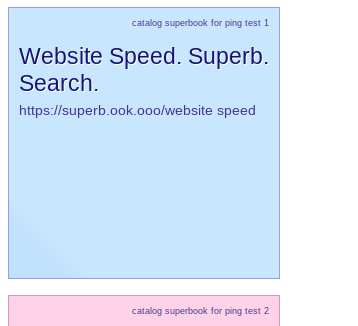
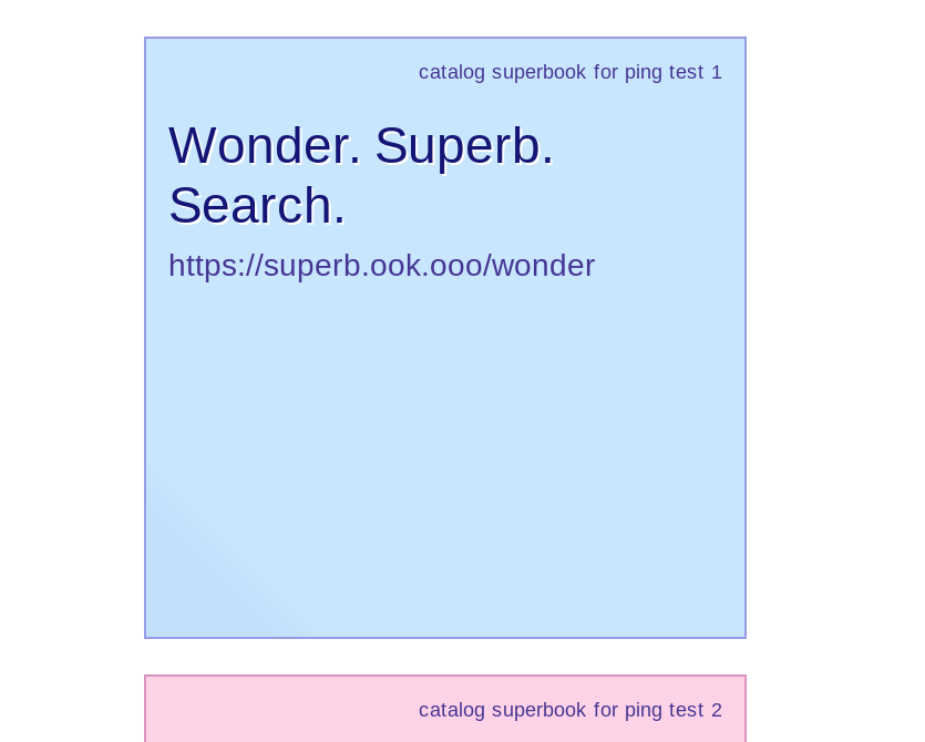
- Website Speed. Superb.
+ Wonder. Superb.

- https://superb.ook.ooo/website speed
+ https://superb.ook.ooo/wonder
